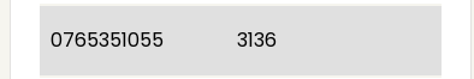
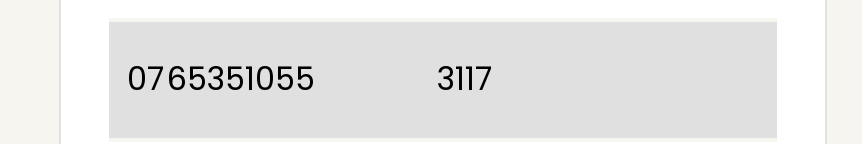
- 3136
+ 3117
